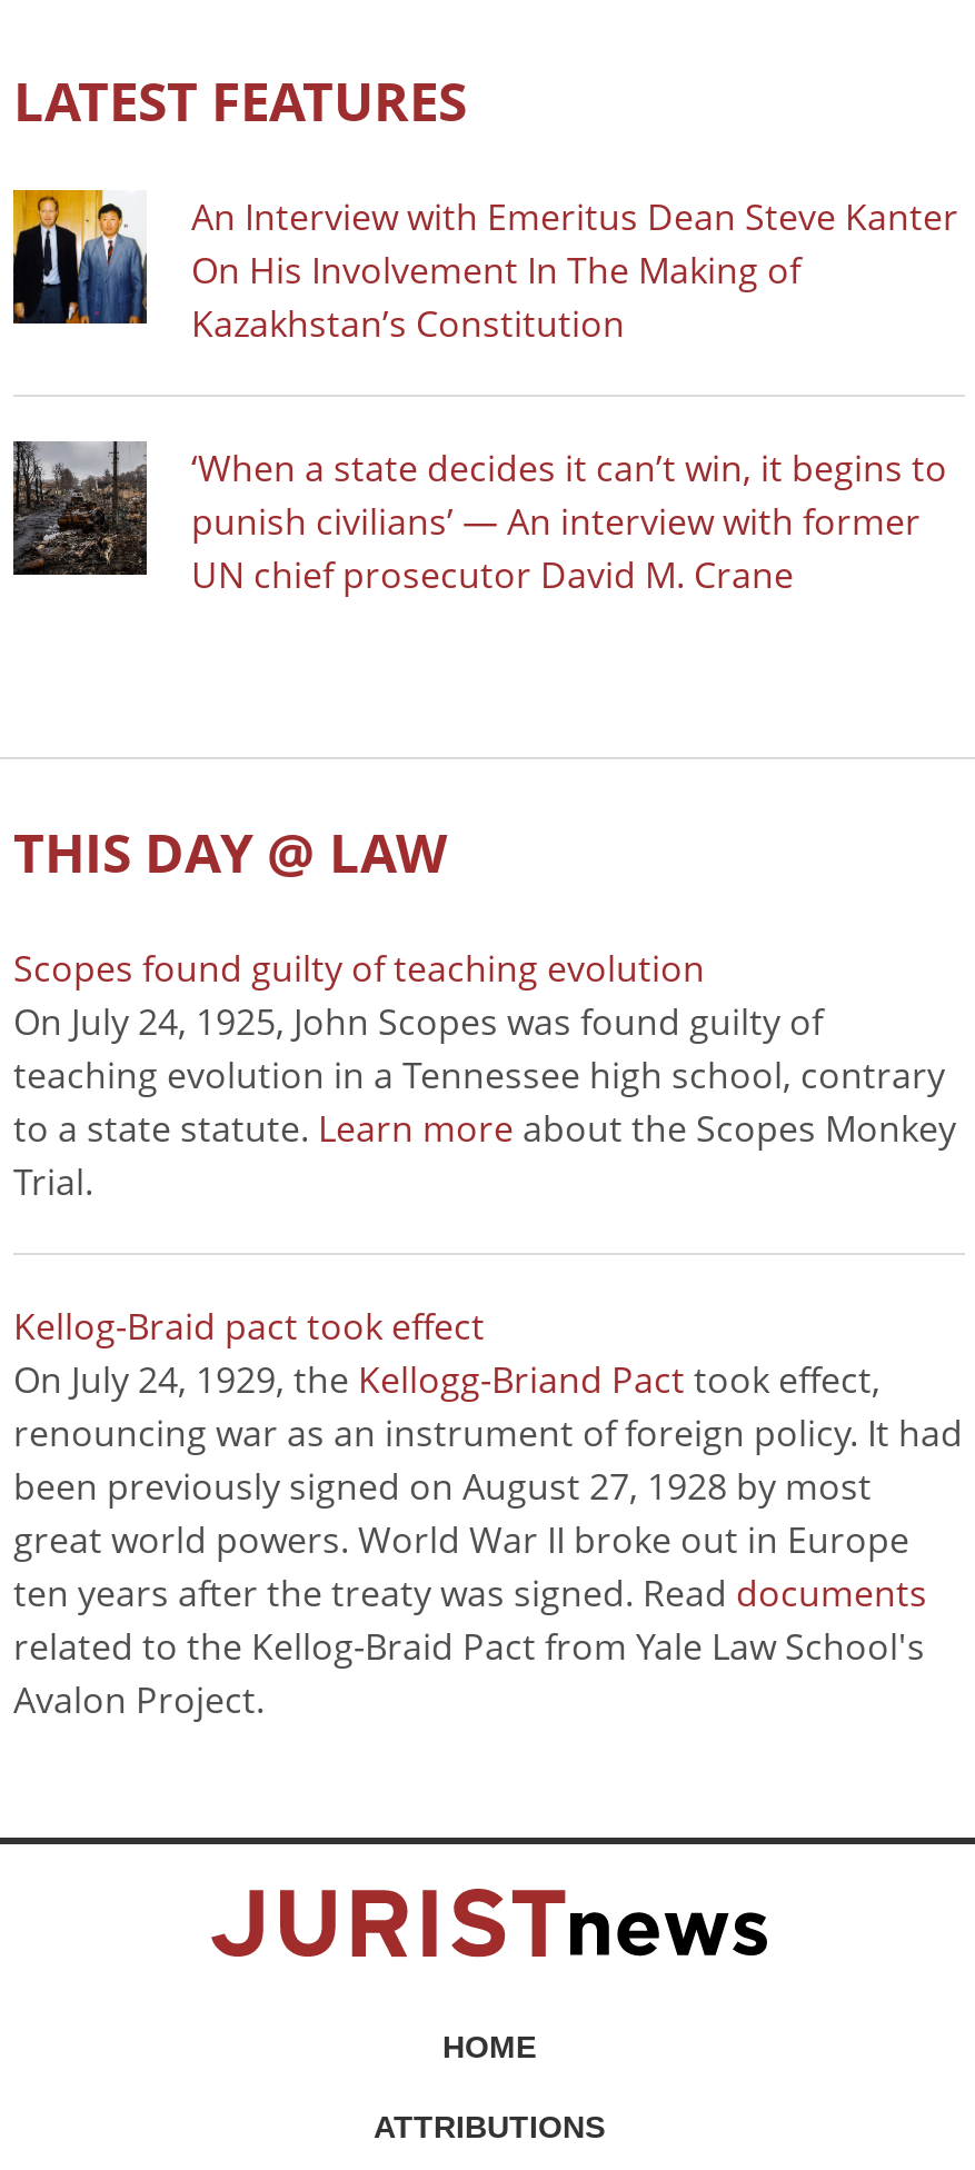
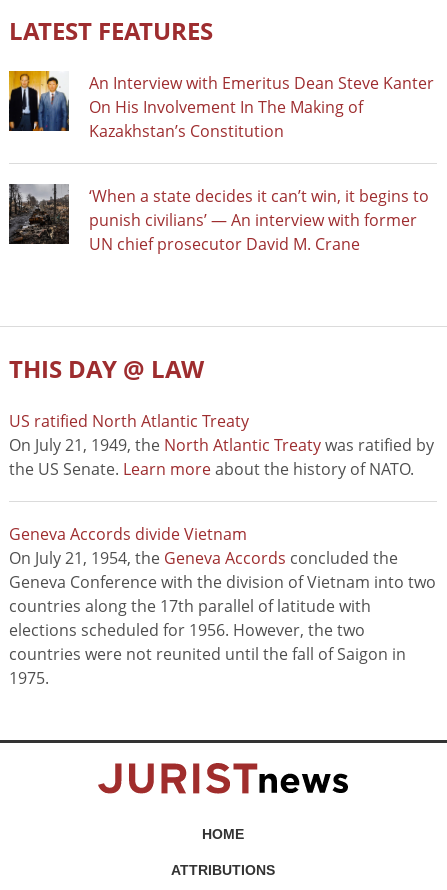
- Scopes found guilty of teaching evolution
- On July 24, 1925, John Scopes was found guilty of
- teaching evolution in a Tennessee high school, contrary
- to a state statute. Learn more about the Scopes Monkey
- Trial.
+ US ratified North Atlantic Treaty
+ On July 21, 1949, the North Atlantic Treaty was ratified by
+ the US Senate. Learn more about the history of NATO.

- Kellog-Braid pact took effect
- On July 24, 1929, the Kellogg-Briand Pact took effect,
- renouncing war as an instrument of foreign policy. It had
- been previously signed on August 27, 1928 by most
- great world powers. World War II broke out in Europe
- ten years after the treaty was signed. Read documents
- related to the Kellog-Braid Pact from Yale Law School's
- Avalon Project.
+ Geneva Accords divide Vietnam
+ On July 21, 1954, the Geneva Accords concluded the
+ Geneva Conference with the division of Vietnam into two
+ countries along the 17th parallel of latitude with
+ elections scheduled for 1956. However, the two
+ countries were not reunited until the fall of Saigon in
+ 1975.
